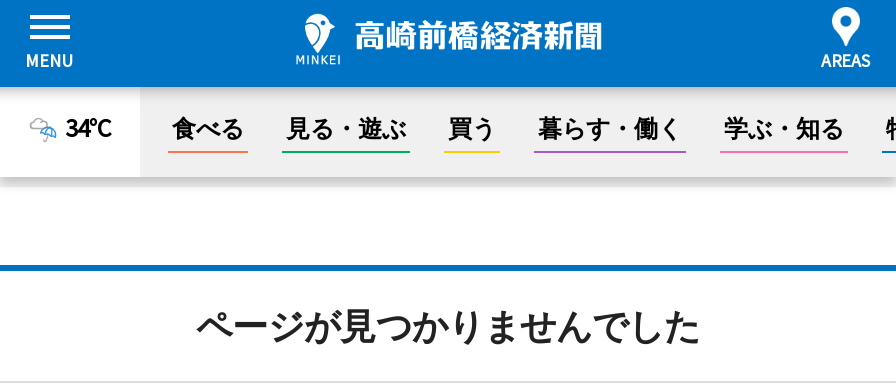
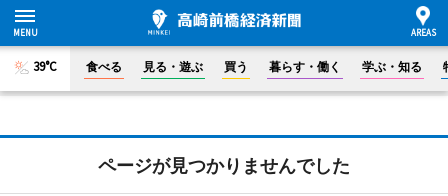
- 34°C
+ 39°C
